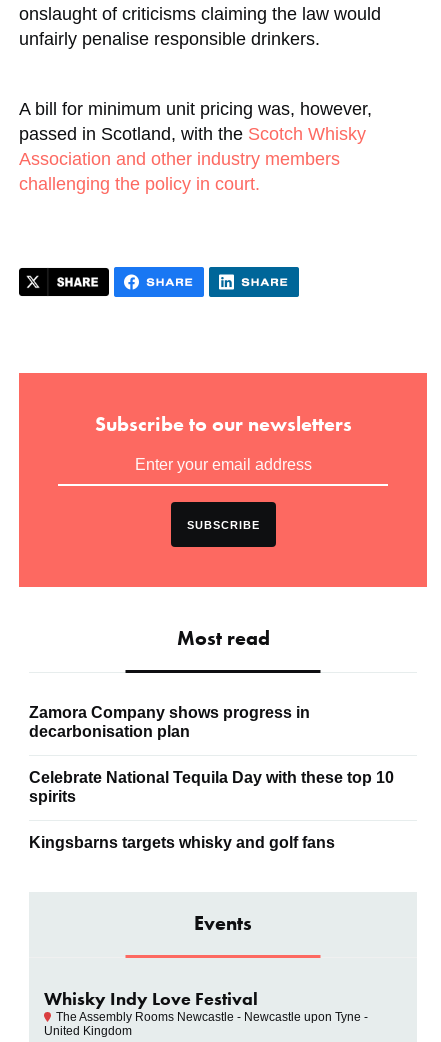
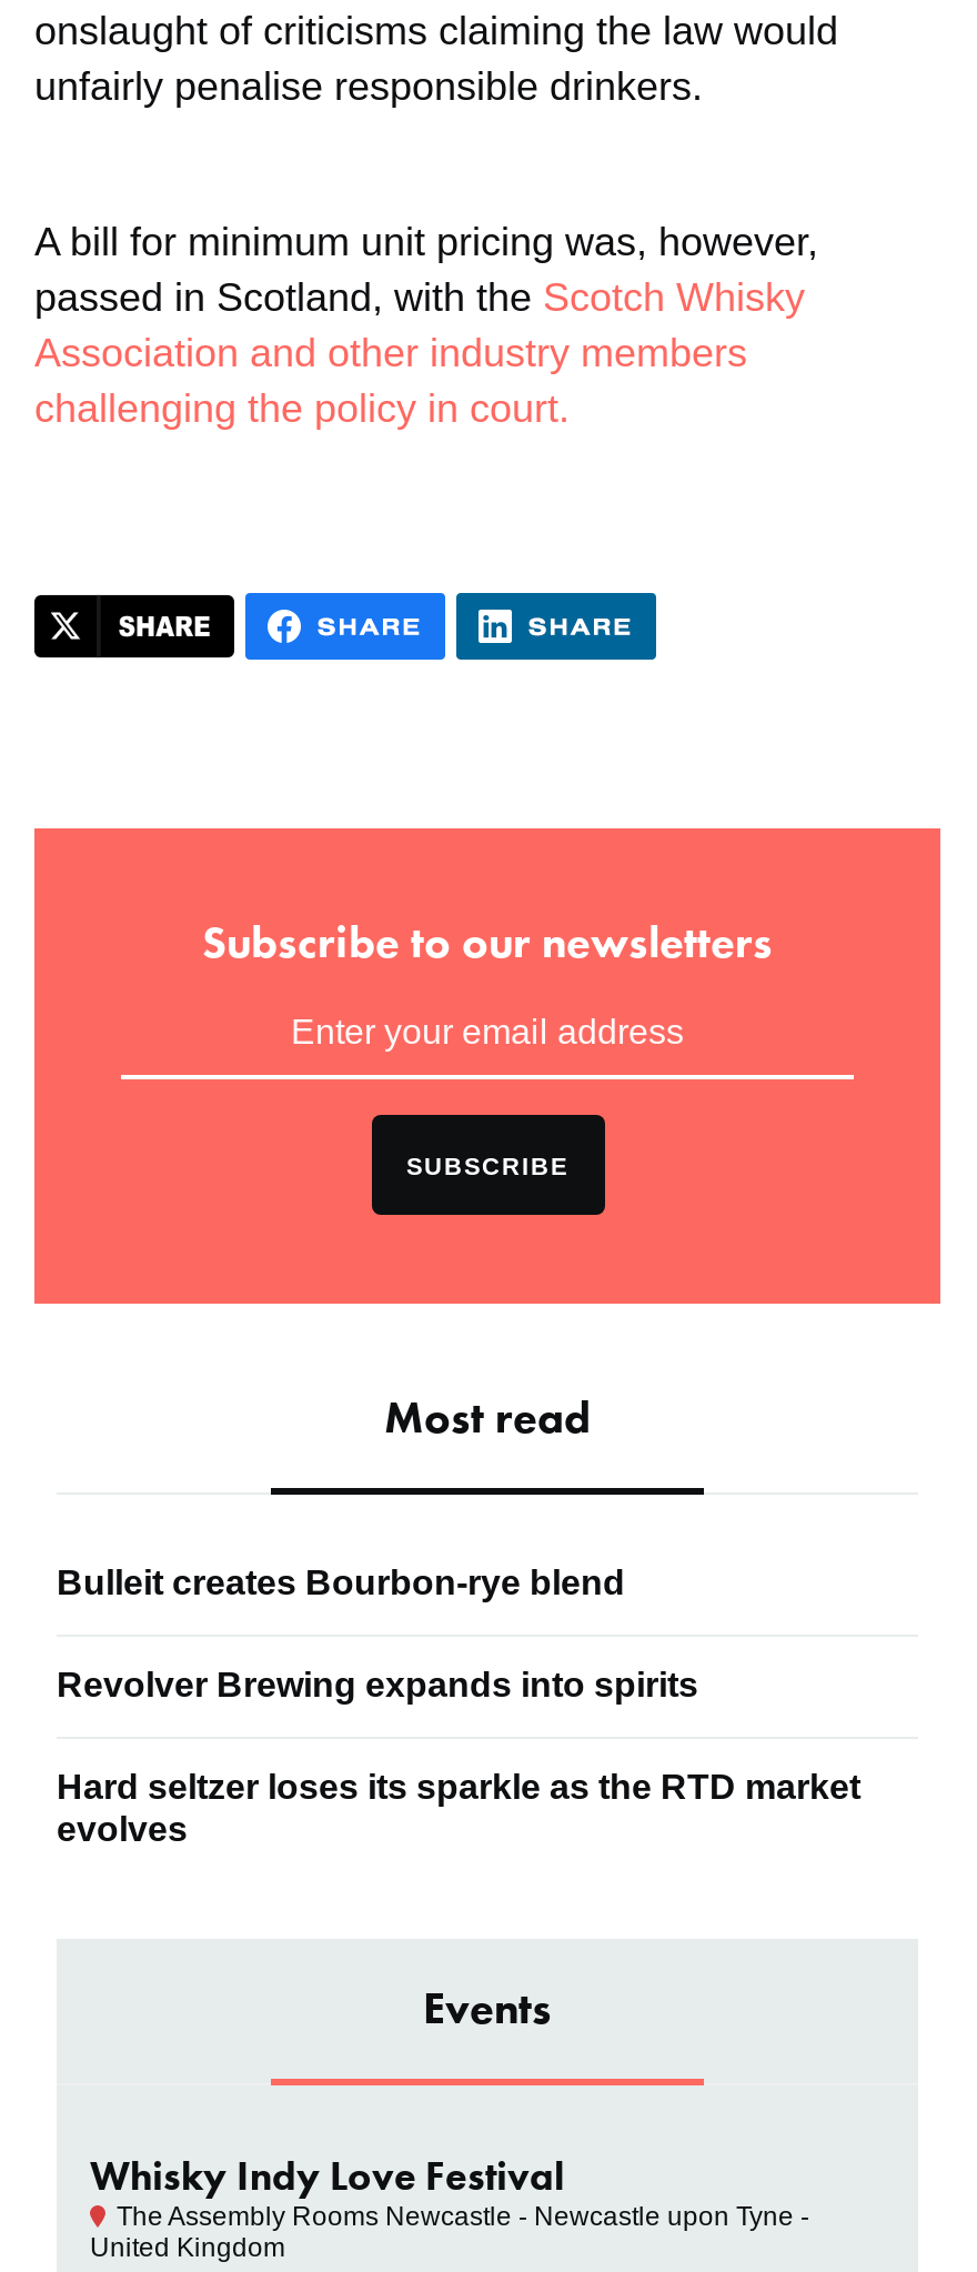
- Zamora Company shows progress in
- decarbonisation plan
+ Bulleit creates Bourbon-rye blend

- Celebrate National Tequila Day with these top 10
- spirits
+ Revolver Brewing expands into spirits

- Kingsbarns targets whisky and golf fans
+ Hard seltzer loses its sparkle as the RTD market
+ evolves
